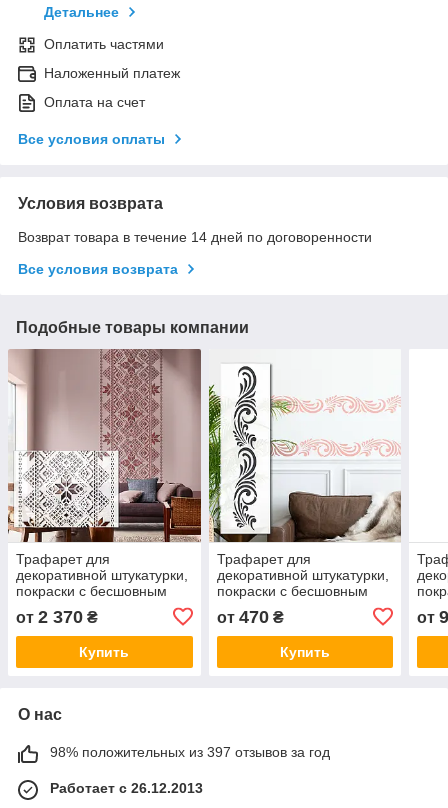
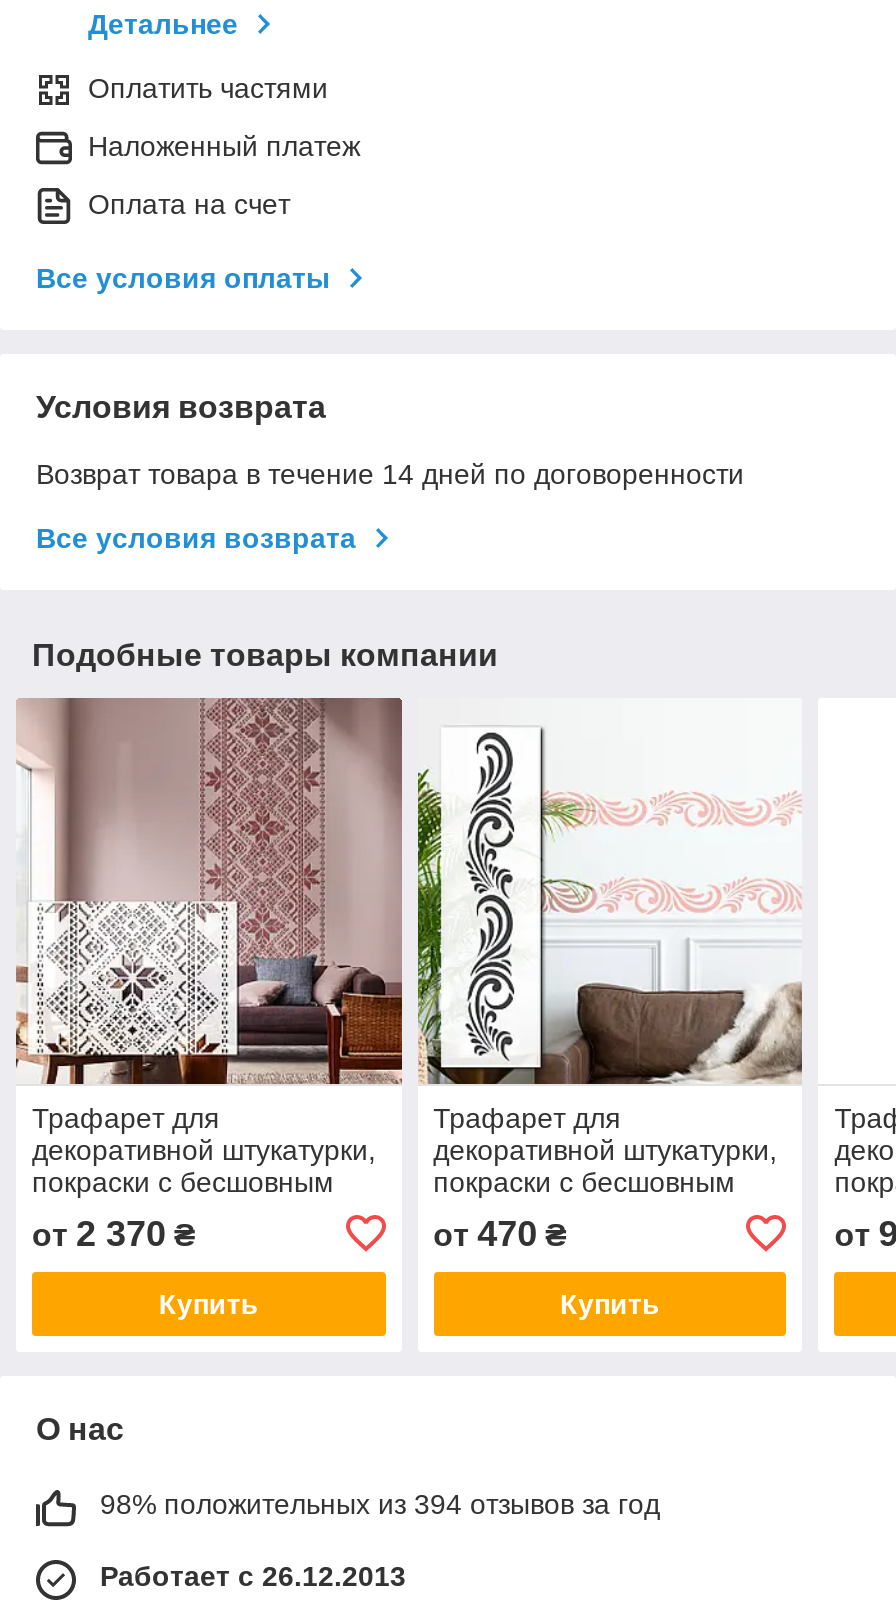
- 98% положительных из 397 отзывов за год
+ 98% положительных из 394 отзывов за год
